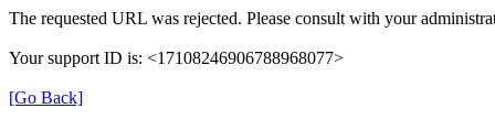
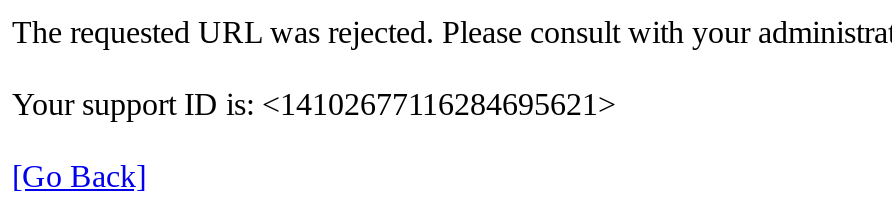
- Your support ID is: <17108246906788968077>
+ Your support ID is: <14102677116284695621>
